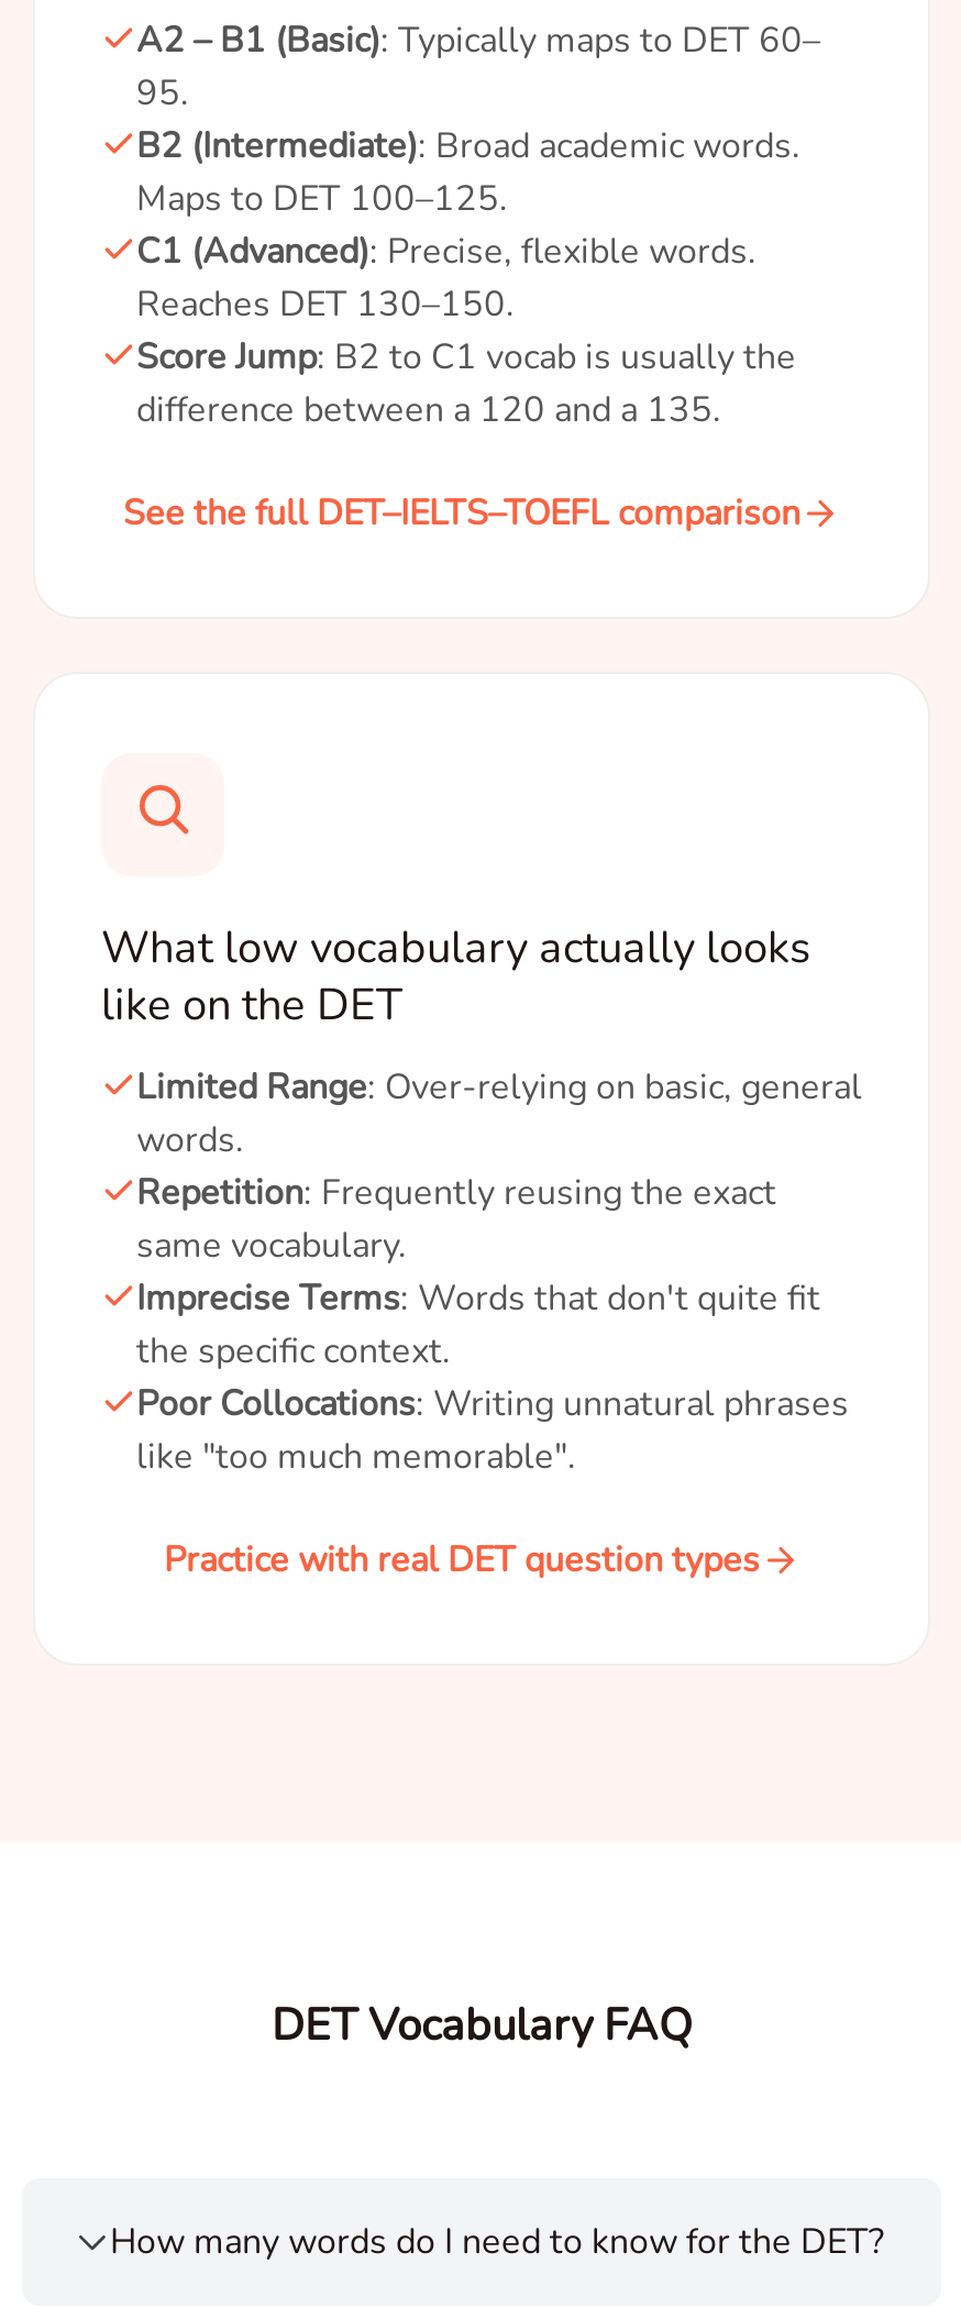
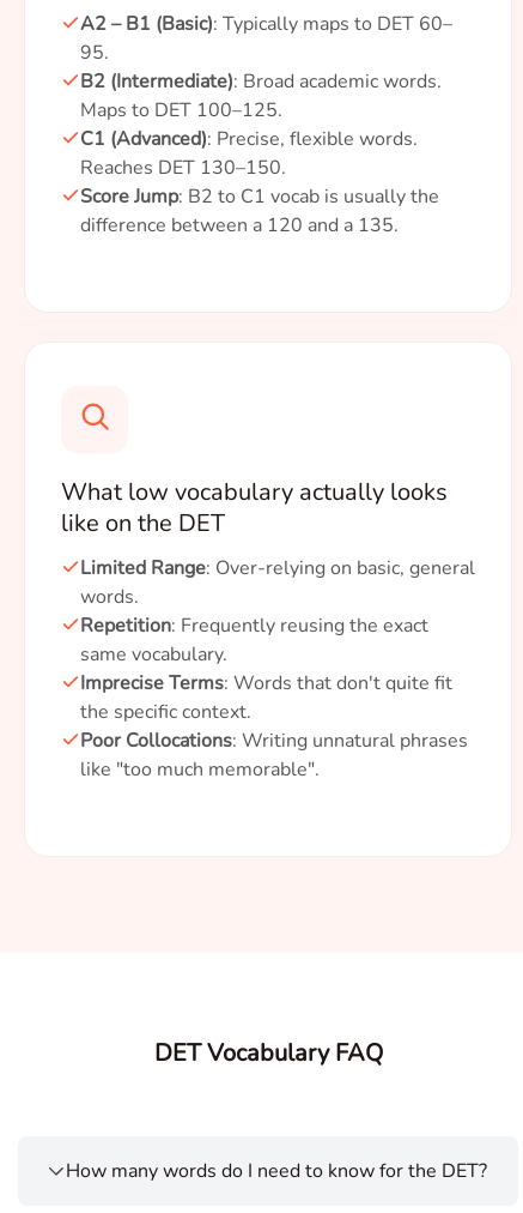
- See the full DET–IELTS–TOEFL comparison

- Practice with real DET question types
